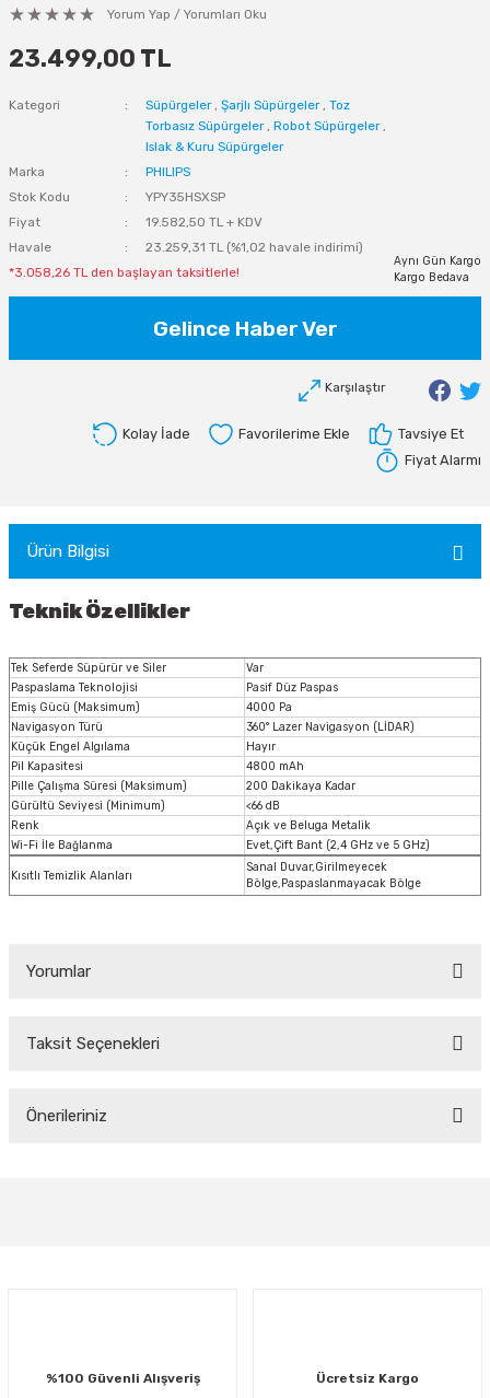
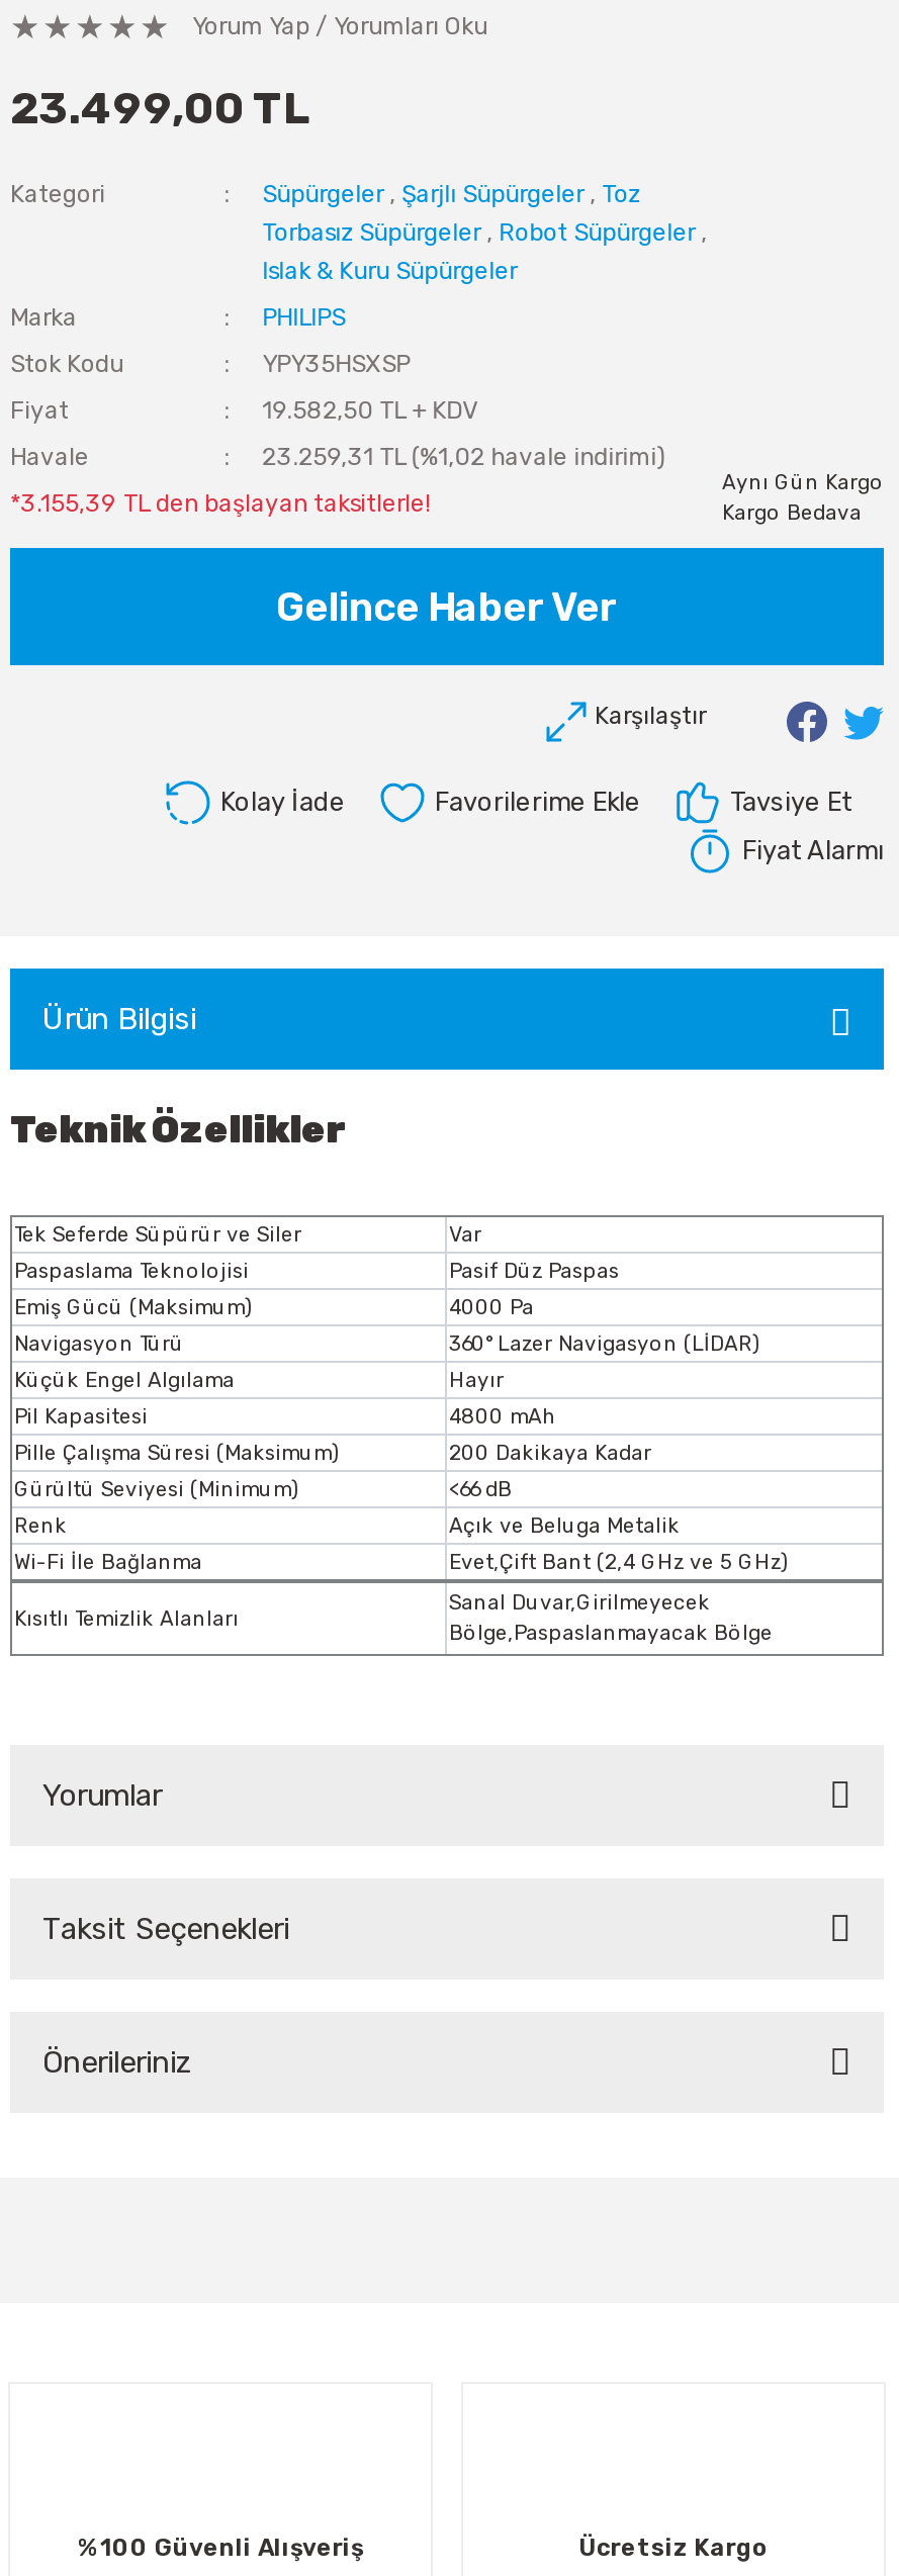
- *3.058,26 TL den başlayan taksitlerle!
+ *3.155,39 TL den başlayan taksitlerle!
